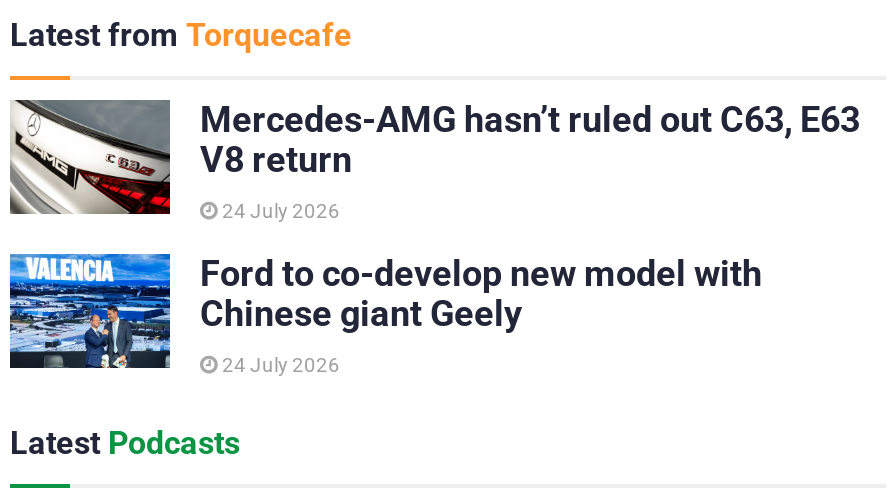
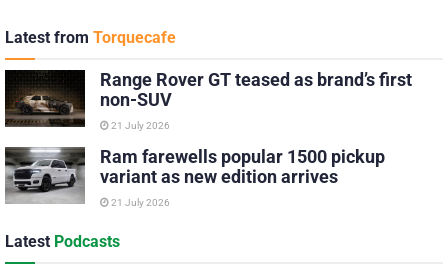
- [image]
- Mercedes-AMG hasn’t ruled out C63, E63
- V8 return
+ [image]
+ Range Rover GT teased as brand’s first
+ non-SUV

- 24 July 2026
+ 21 July 2026

- [image]
- Ford to co-develop new model with
- Chinese giant Geely
+ [image]
+ Ram farewells popular 1500 pickup
+ variant as new edition arrives

- 24 July 2026
+ 21 July 2026
